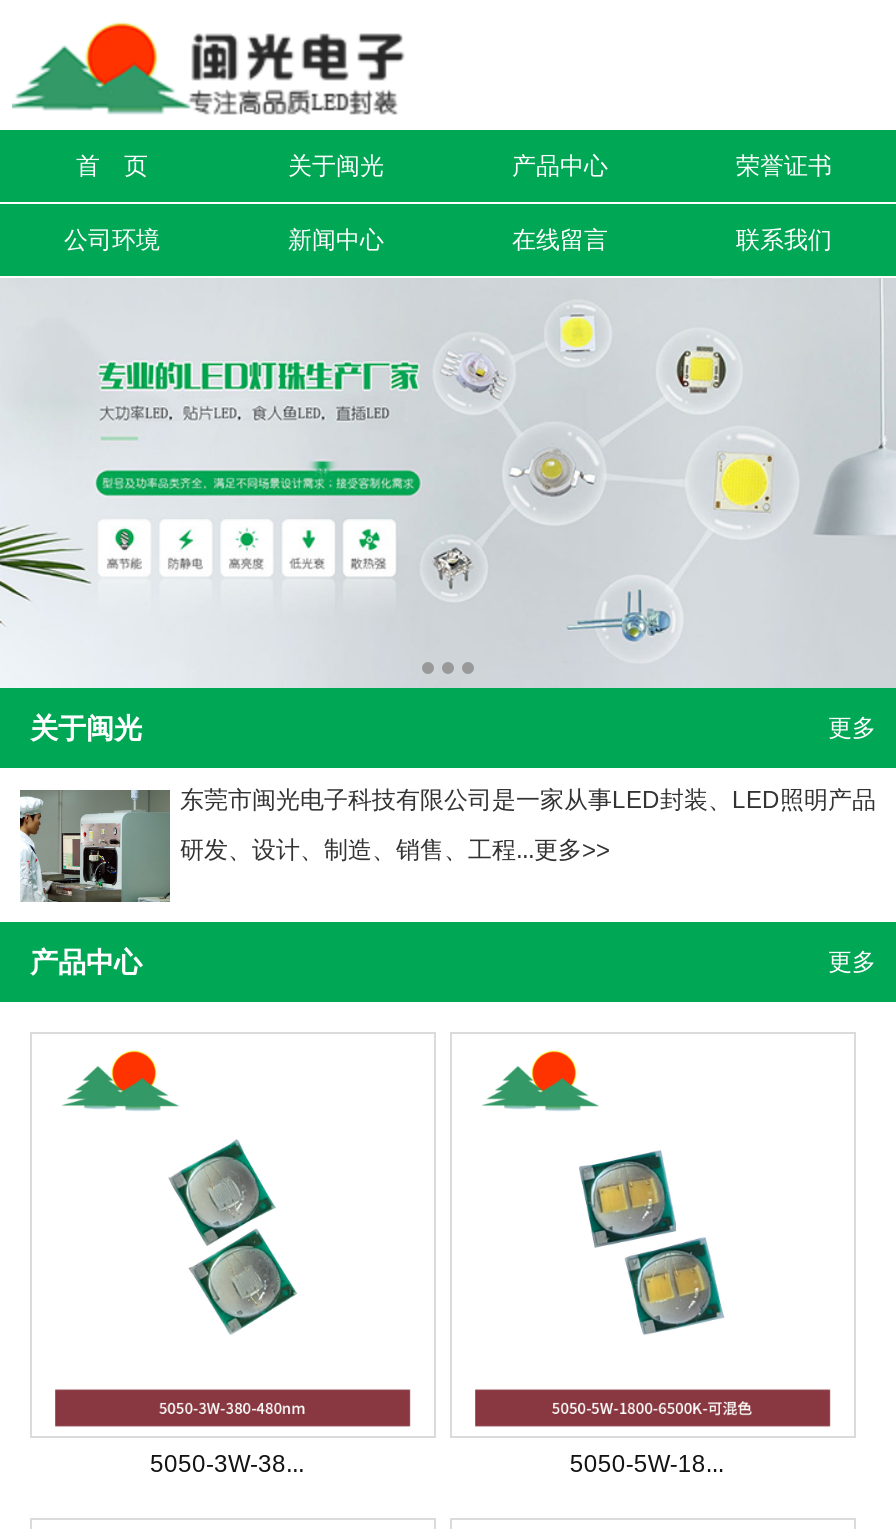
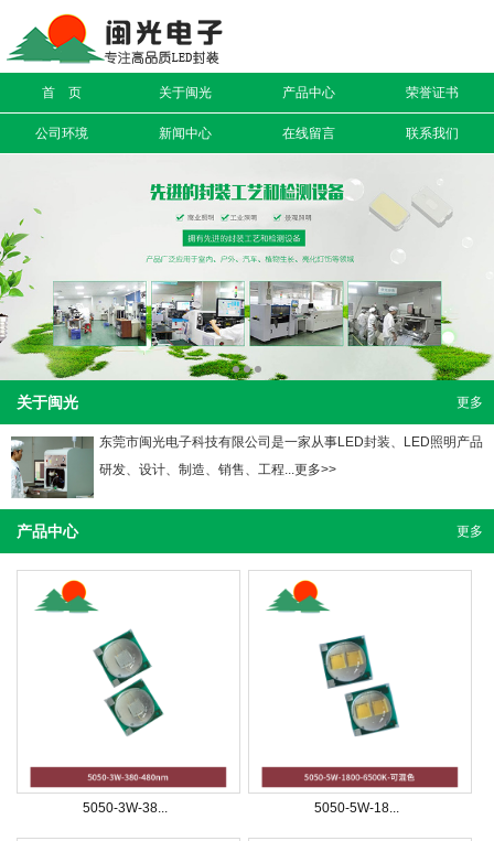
- [image]
+ [image]
